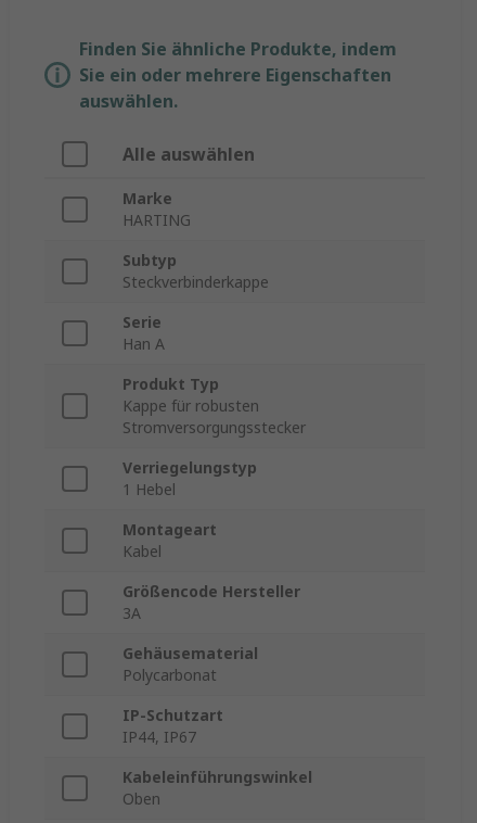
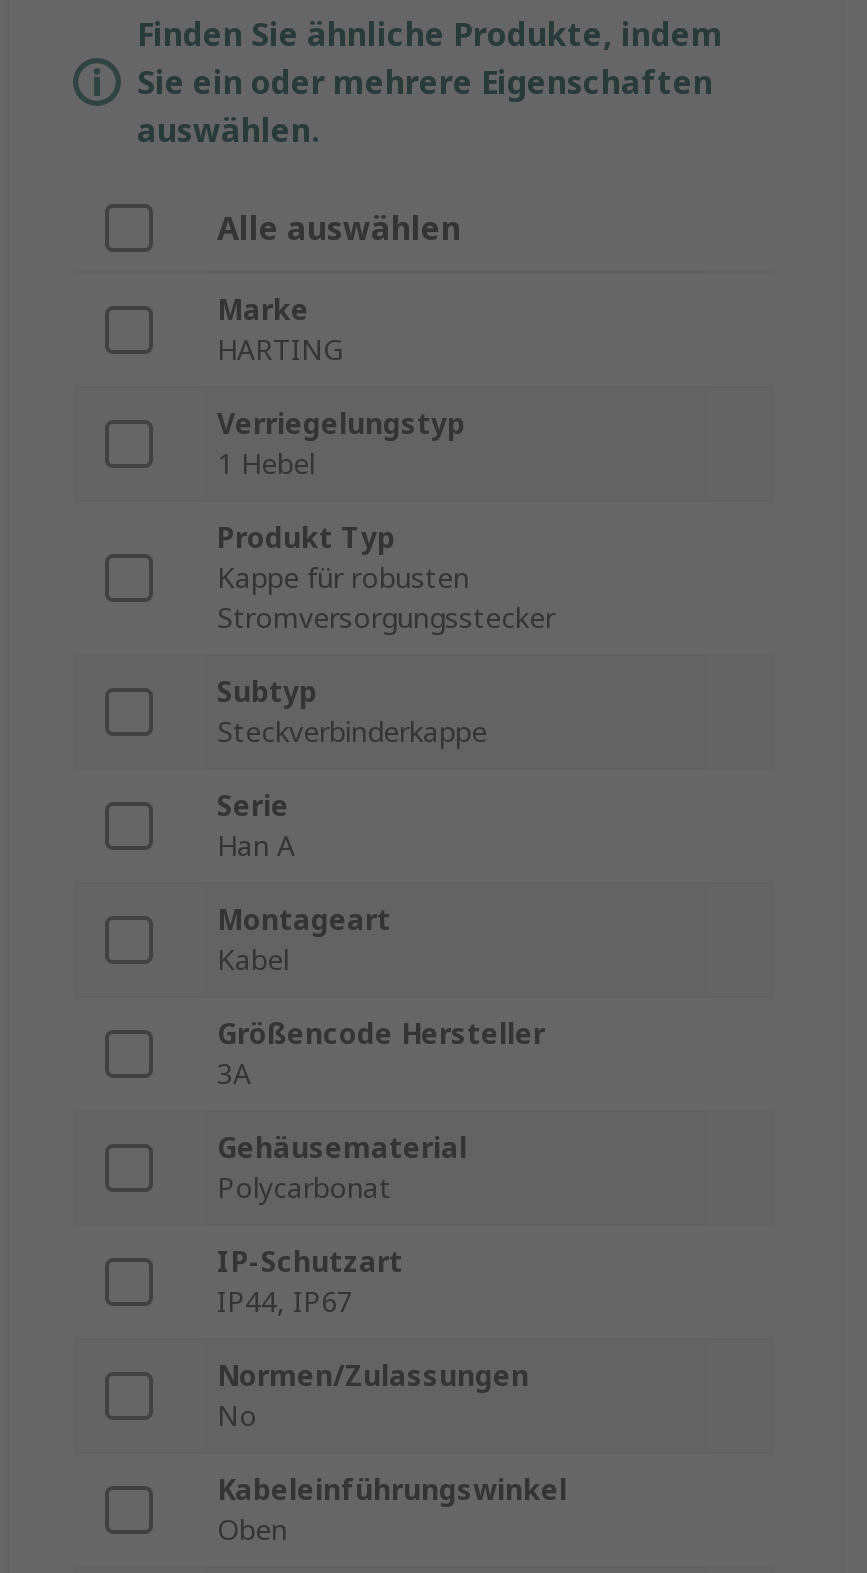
moved down: Subtyp | Steckverbinderkappe | Serie | Han A

moved up: Produkt Typ | Kappe für robusten | Stromversorgungsstecker | Verriegelungstyp | 1 Hebel

+ Normen/Zulassungen
+ No
